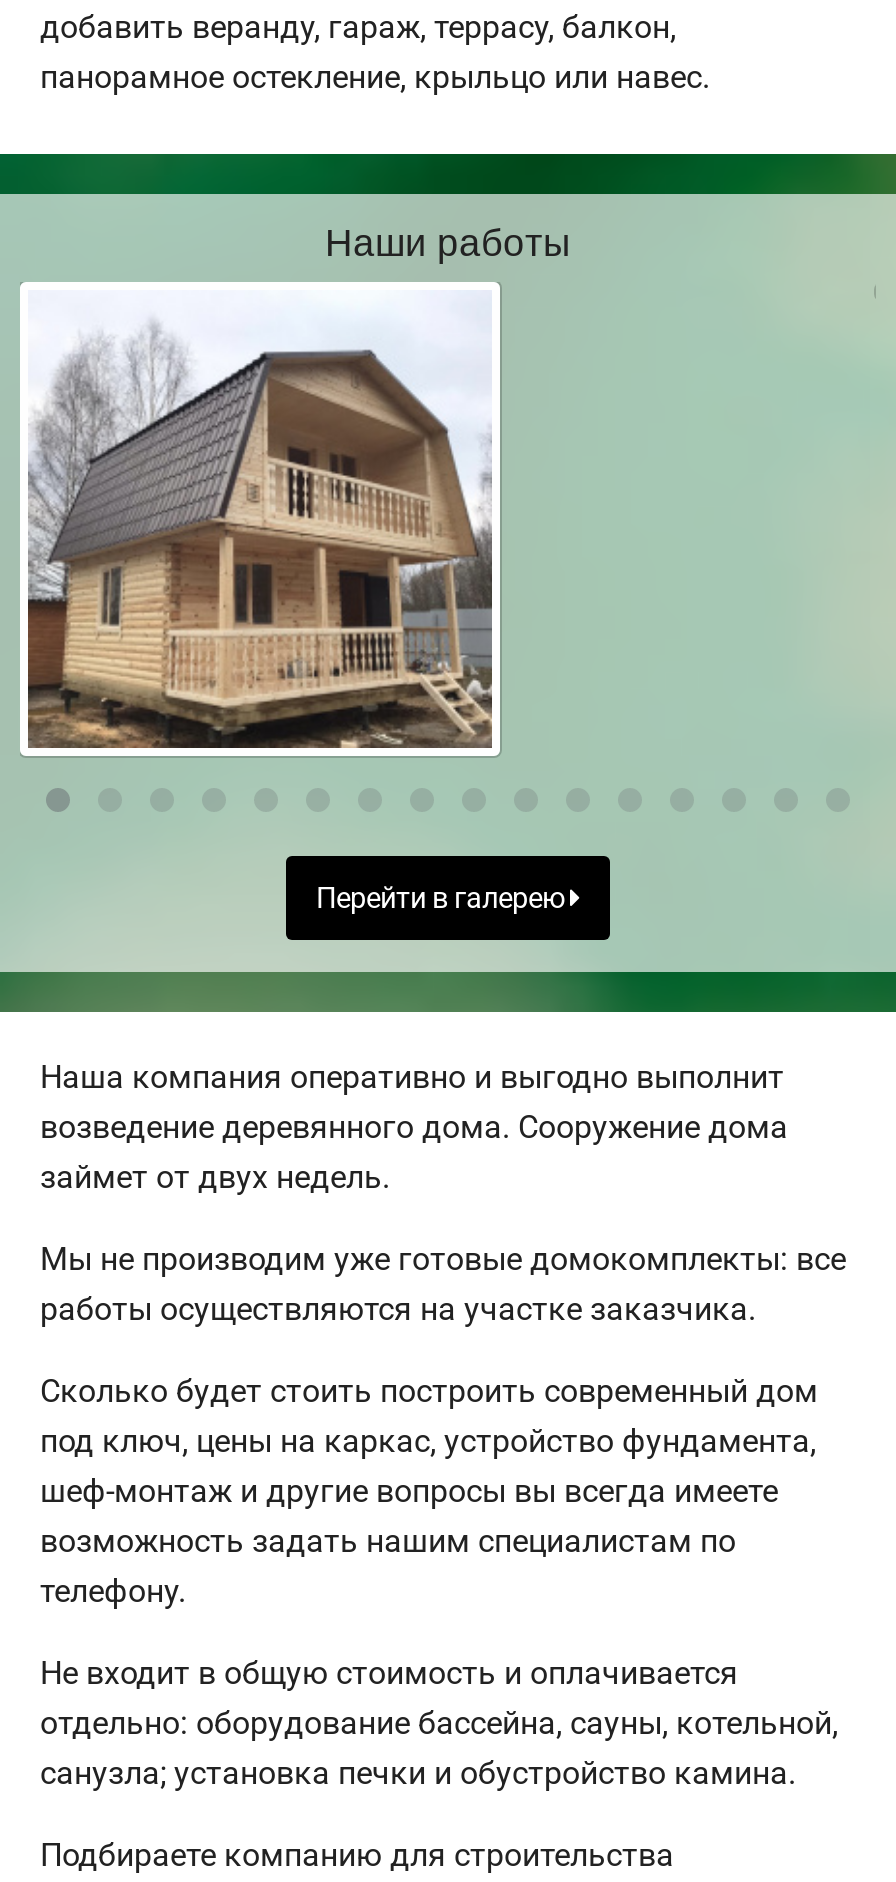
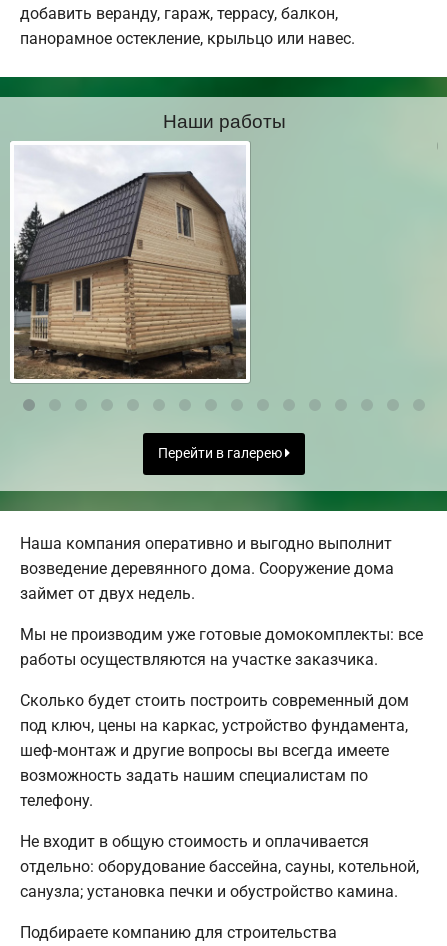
- [image]
+ [image]
